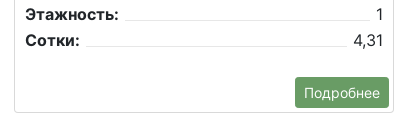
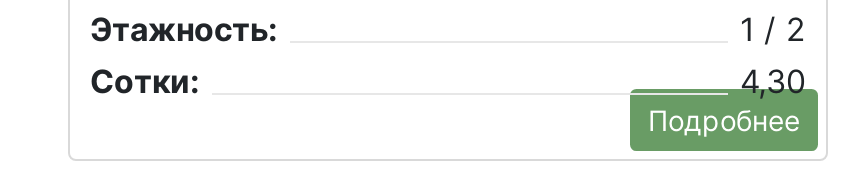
- 1
+ 1 / 2

- 4,31
+ 4,30
